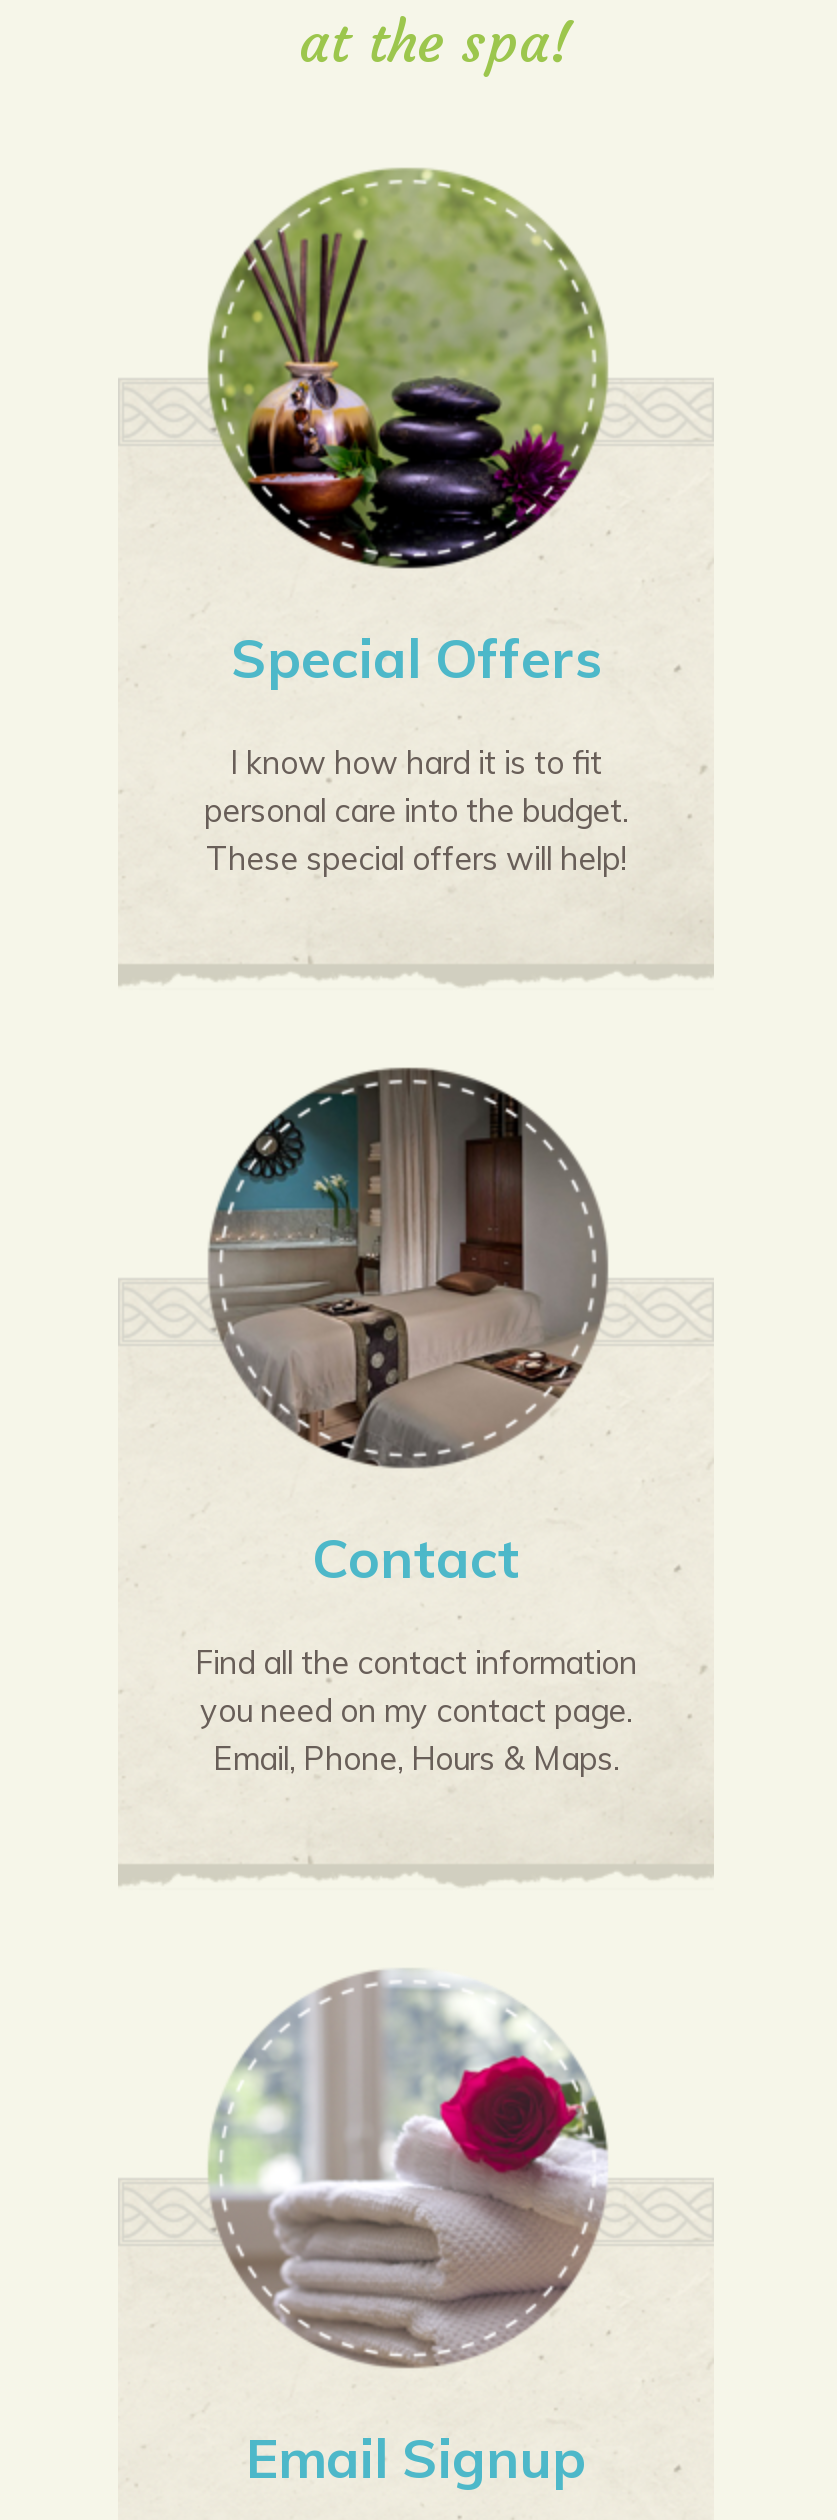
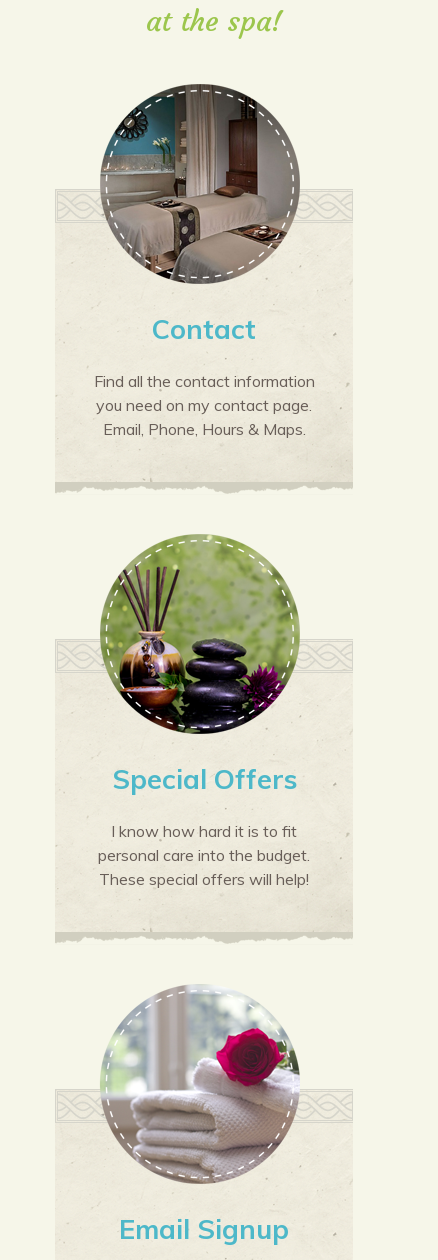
moved down: [image] | Special Offers | I know how hard it is to fit | personal care into the budget. | These special offers will help!

moved up: [image] | Contact | Find all the contact information | you need on my contact page. | Email, Phone, Hours & Maps.
